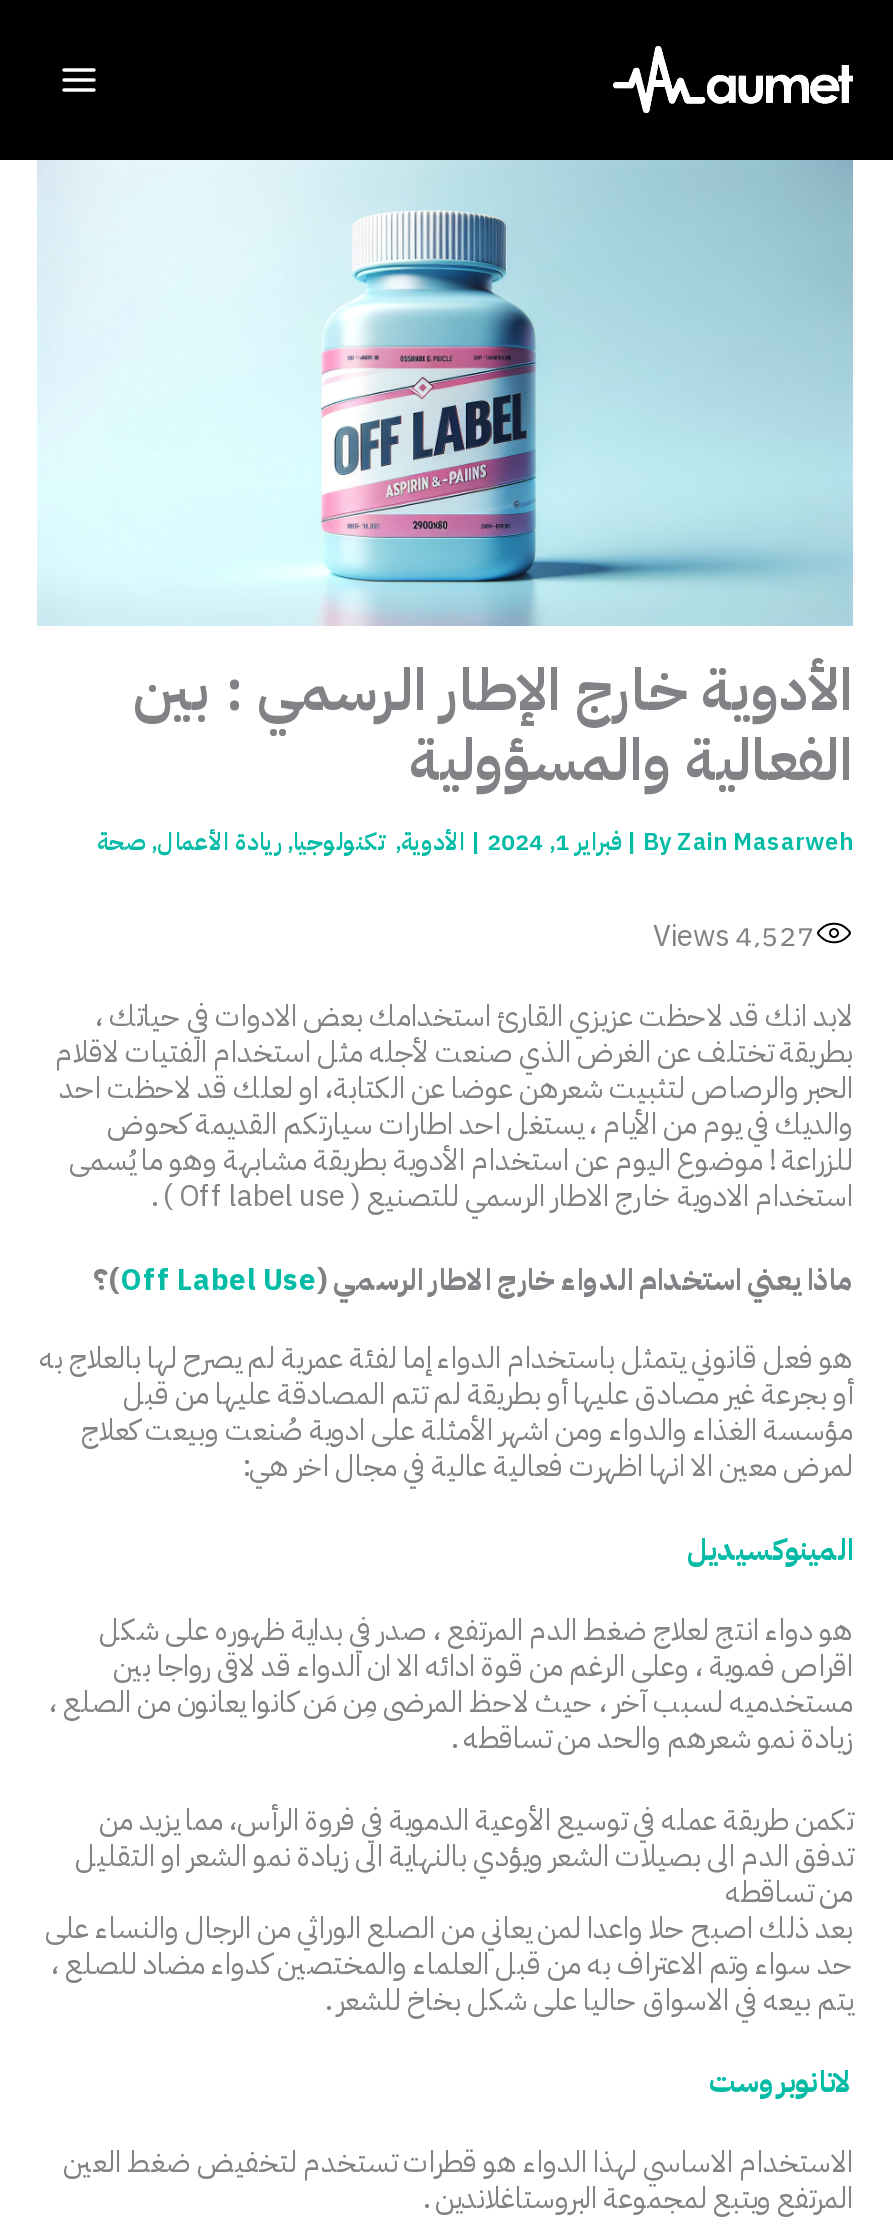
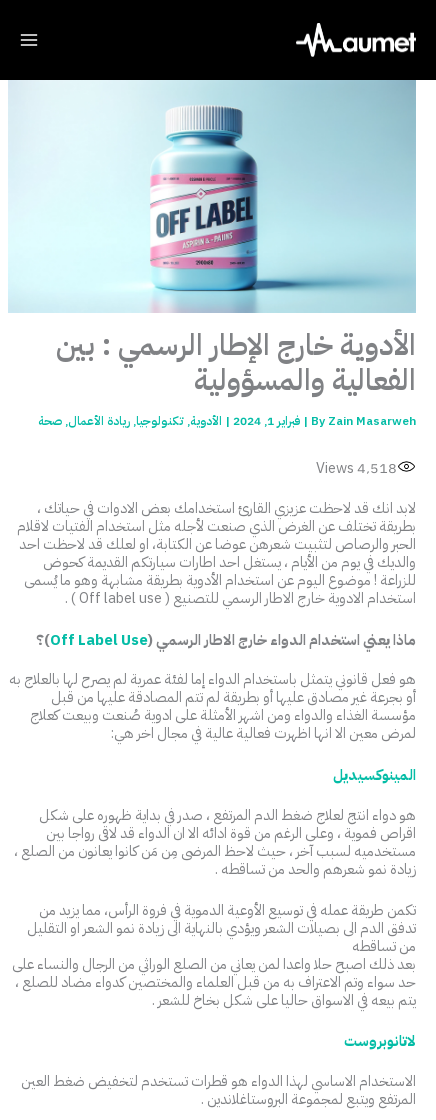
- 4٬527
+ 4٬518
